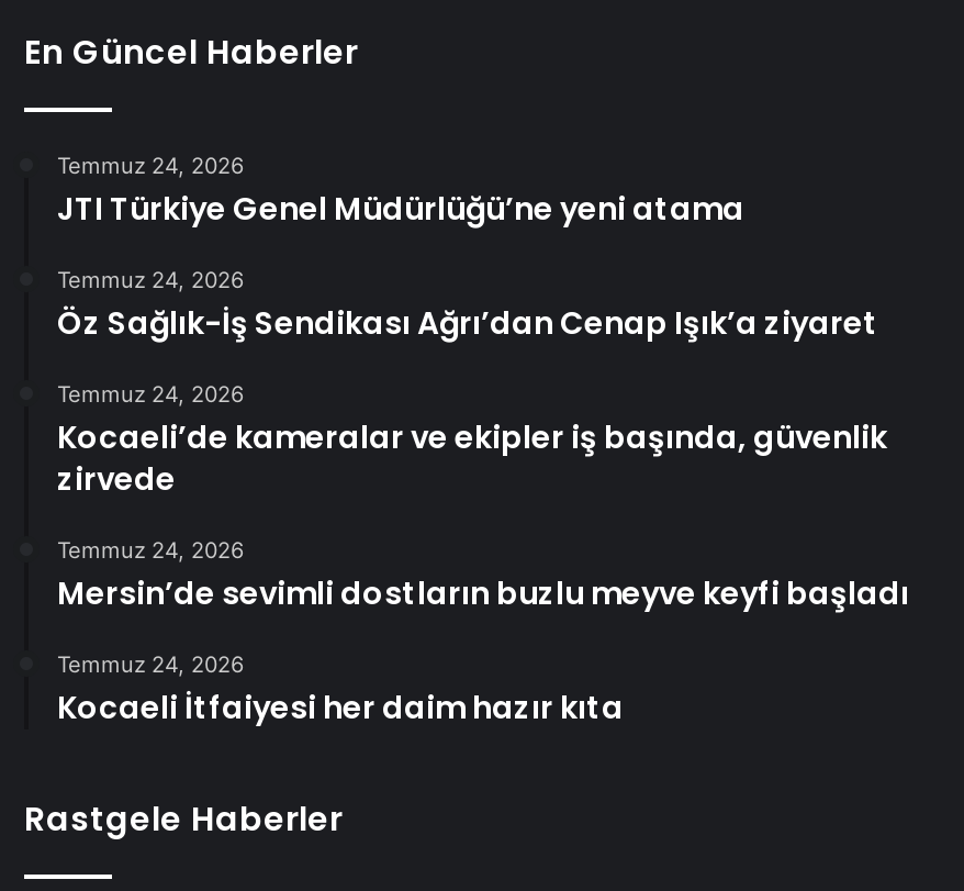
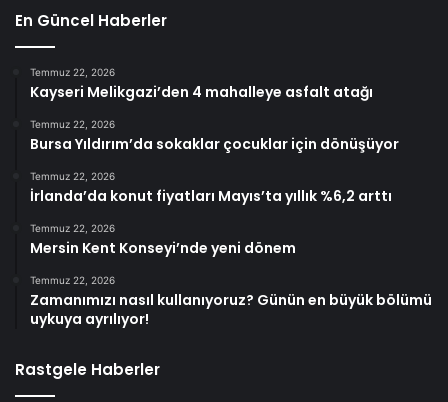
- Temmuz 24, 2026
- JTI Türkiye Genel Müdürlüğü’ne yeni atama
+ Temmuz 22, 2026
+ Kayseri Melikgazi’den 4 mahalleye asfalt atağı

- Temmuz 24, 2026
- Öz Sağlık-İş Sendikası Ağrı’dan Cenap Işık’a ziyaret
+ Temmuz 22, 2026
+ Bursa Yıldırım’da sokaklar çocuklar için dönüşüyor

- Temmuz 24, 2026
- Kocaeli’de kameralar ve ekipler iş başında, güvenlik
- zirvede
+ Temmuz 22, 2026
+ İrlanda’da konut fiyatları Mayıs’ta yıllık %6,2 arttı

- Temmuz 24, 2026
- Mersin’de sevimli dostların buzlu meyve keyfi başladı
+ Temmuz 22, 2026
+ Mersin Kent Konseyi’nde yeni dönem

- Temmuz 24, 2026
- Kocaeli İtfaiyesi her daim hazır kıta
+ Temmuz 22, 2026
+ Zamanımızı nasıl kullanıyoruz? Günün en büyük bölümü
+ uykuya ayrılıyor!
